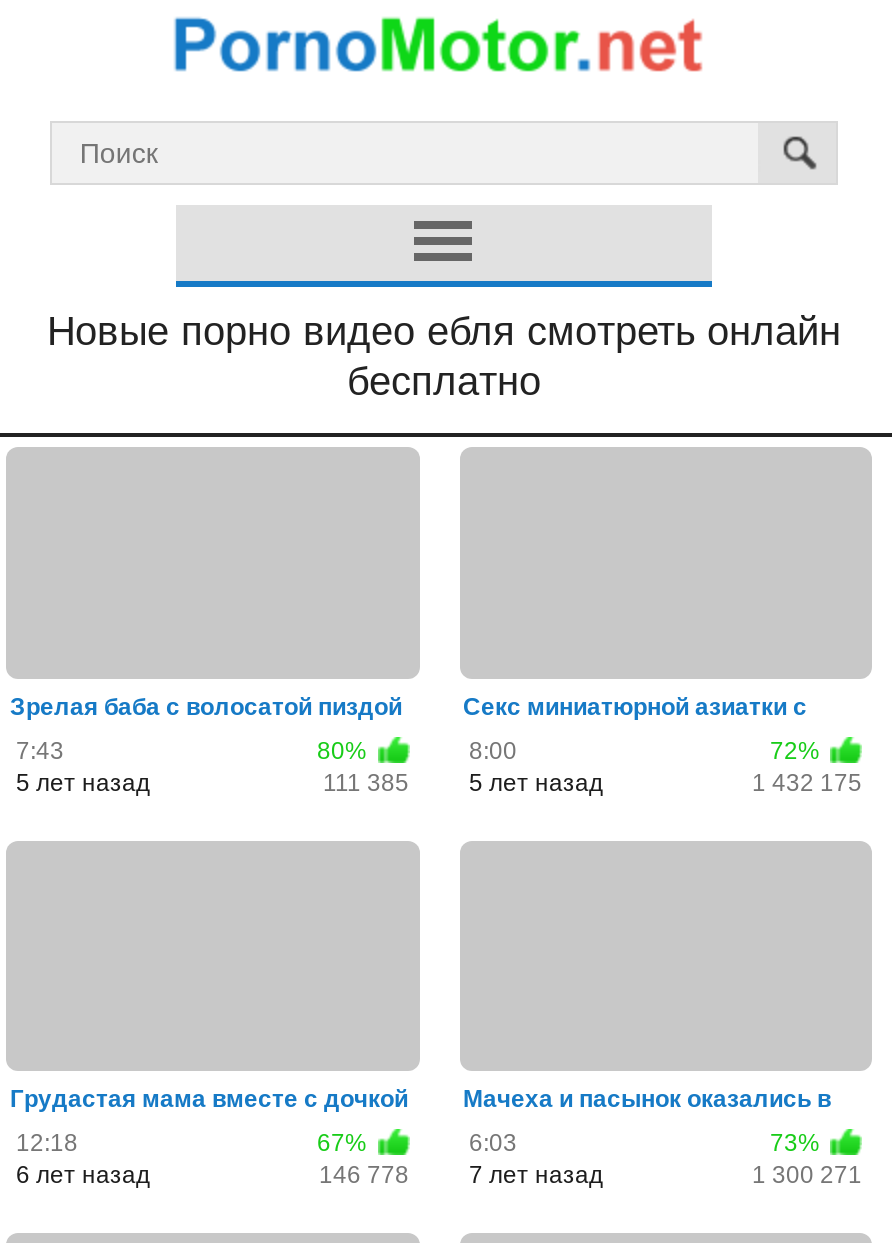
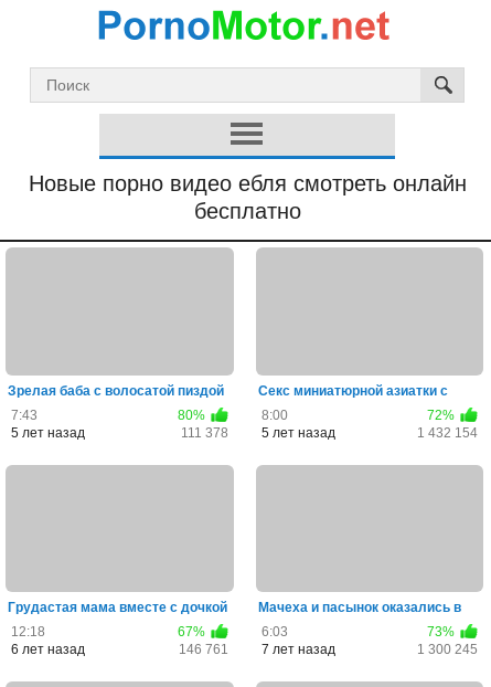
- 111 385
+ 111 378

- 1 432 175
+ 1 432 154

- 146 778
+ 146 761

- 1 300 271
+ 1 300 245
